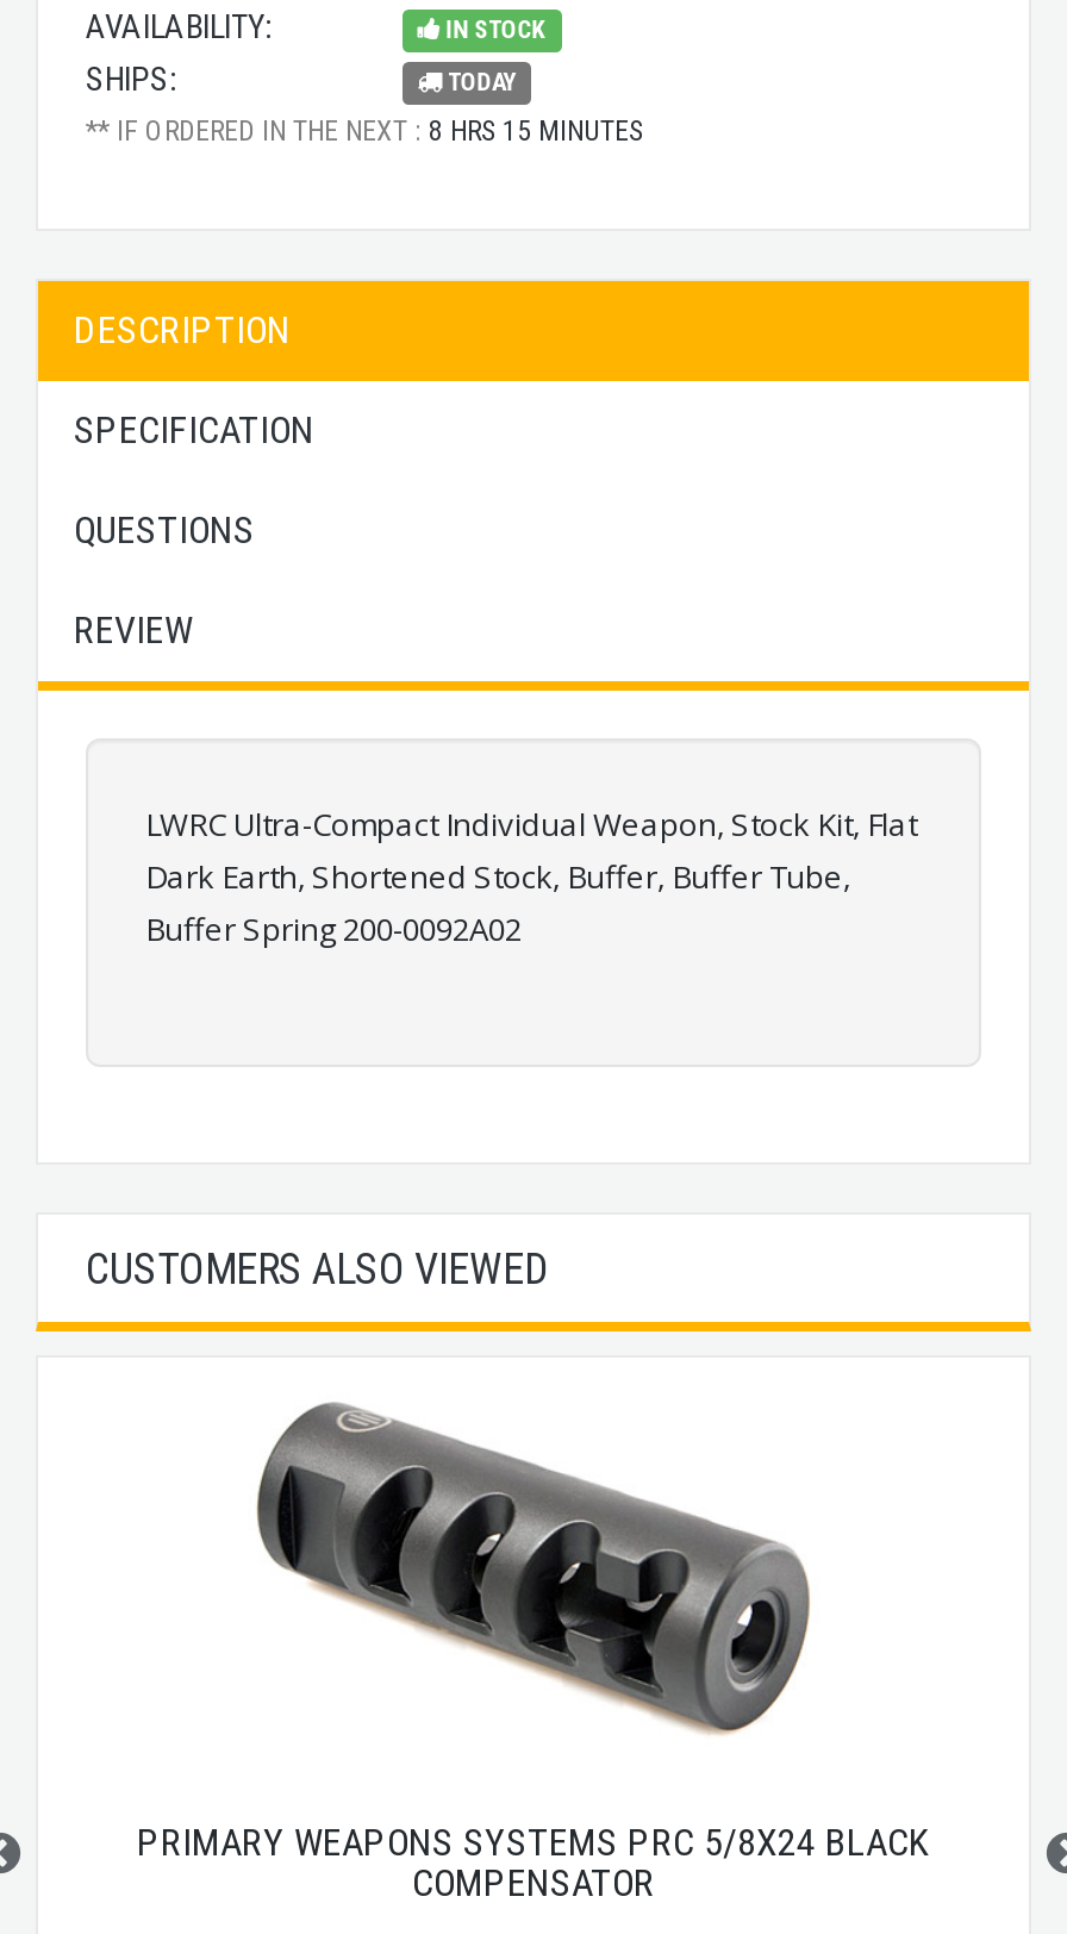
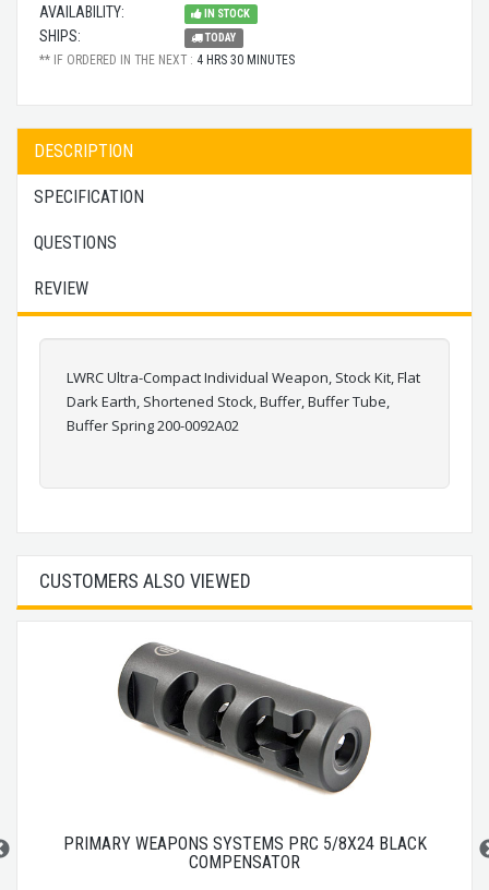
- ** IF ORDERED IN THE NEXT : 8 HRS 15 MINUTES
+ ** IF ORDERED IN THE NEXT : 4 HRS 30 MINUTES
